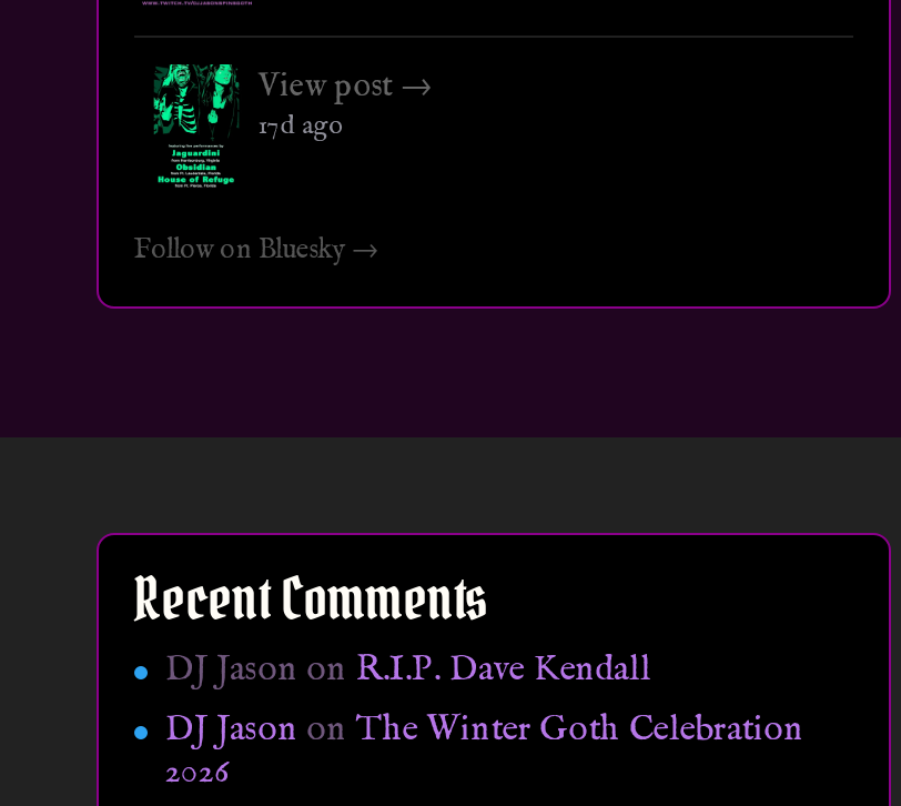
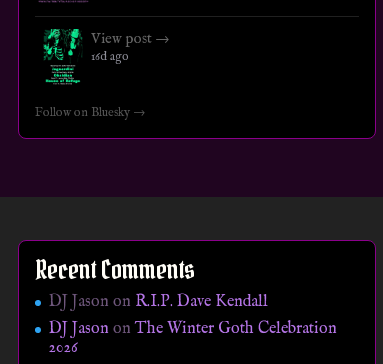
- 17d ago
+ 16d ago
